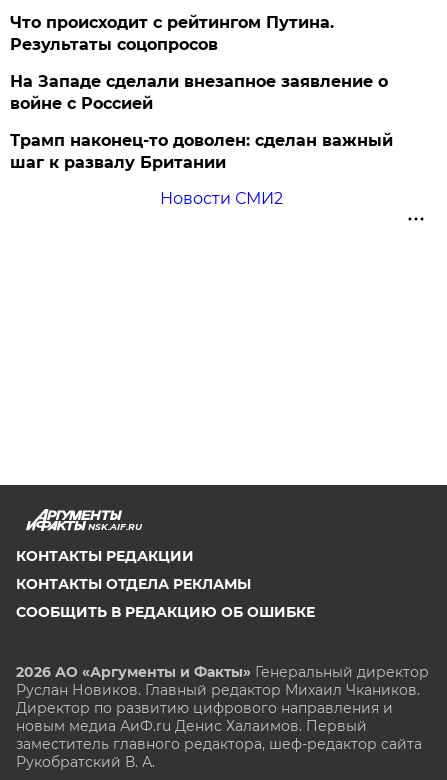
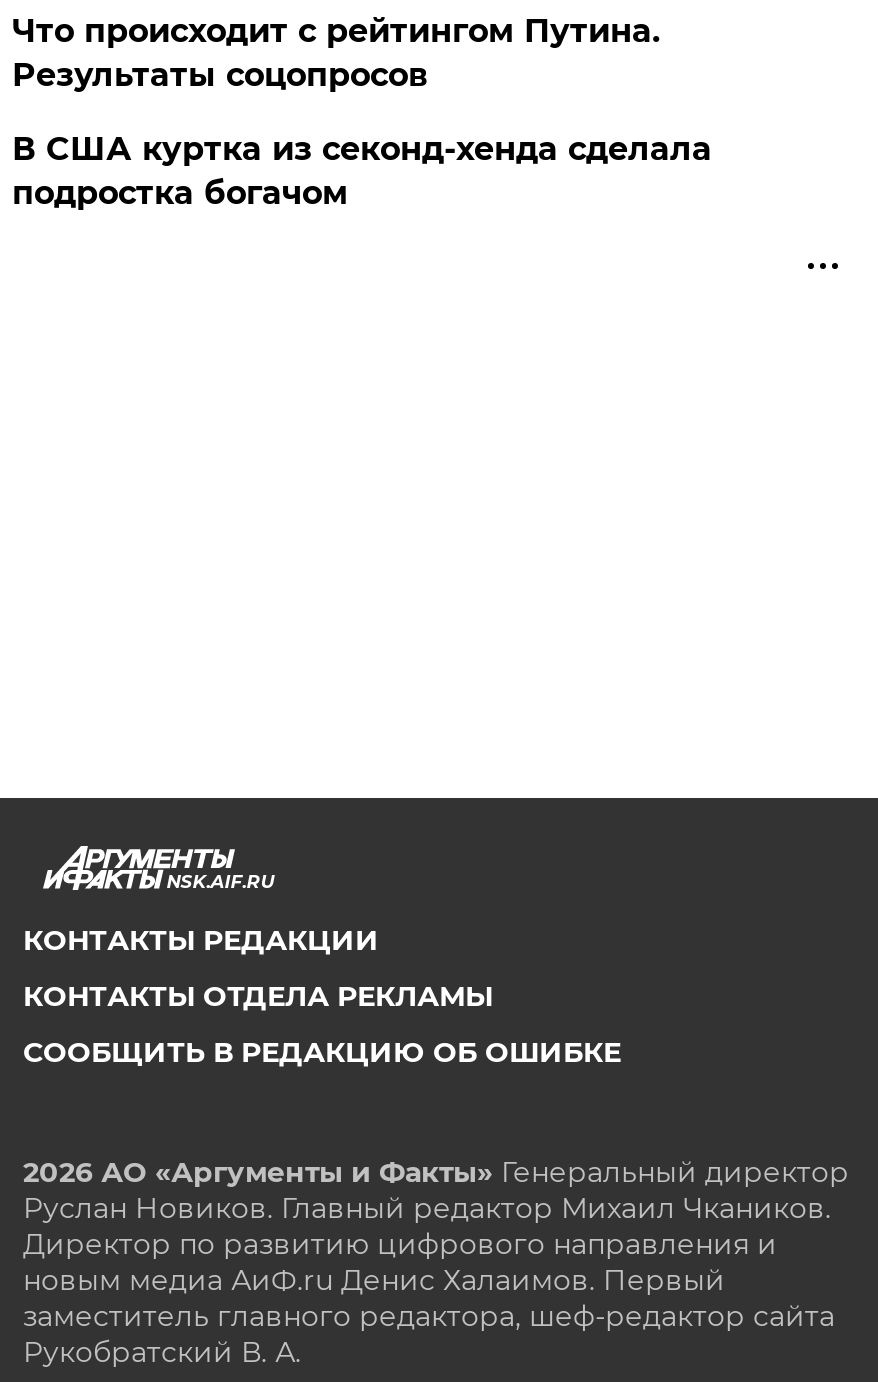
- На Западе сделали внезапное заявление о
- войне с Россией
- Трамп наконец-то доволен: сделан важный
- шаг к развалу Британии
- Новости СМИ2
+ В США куртка из секонд-хенда сделала
+ подростка богачом
